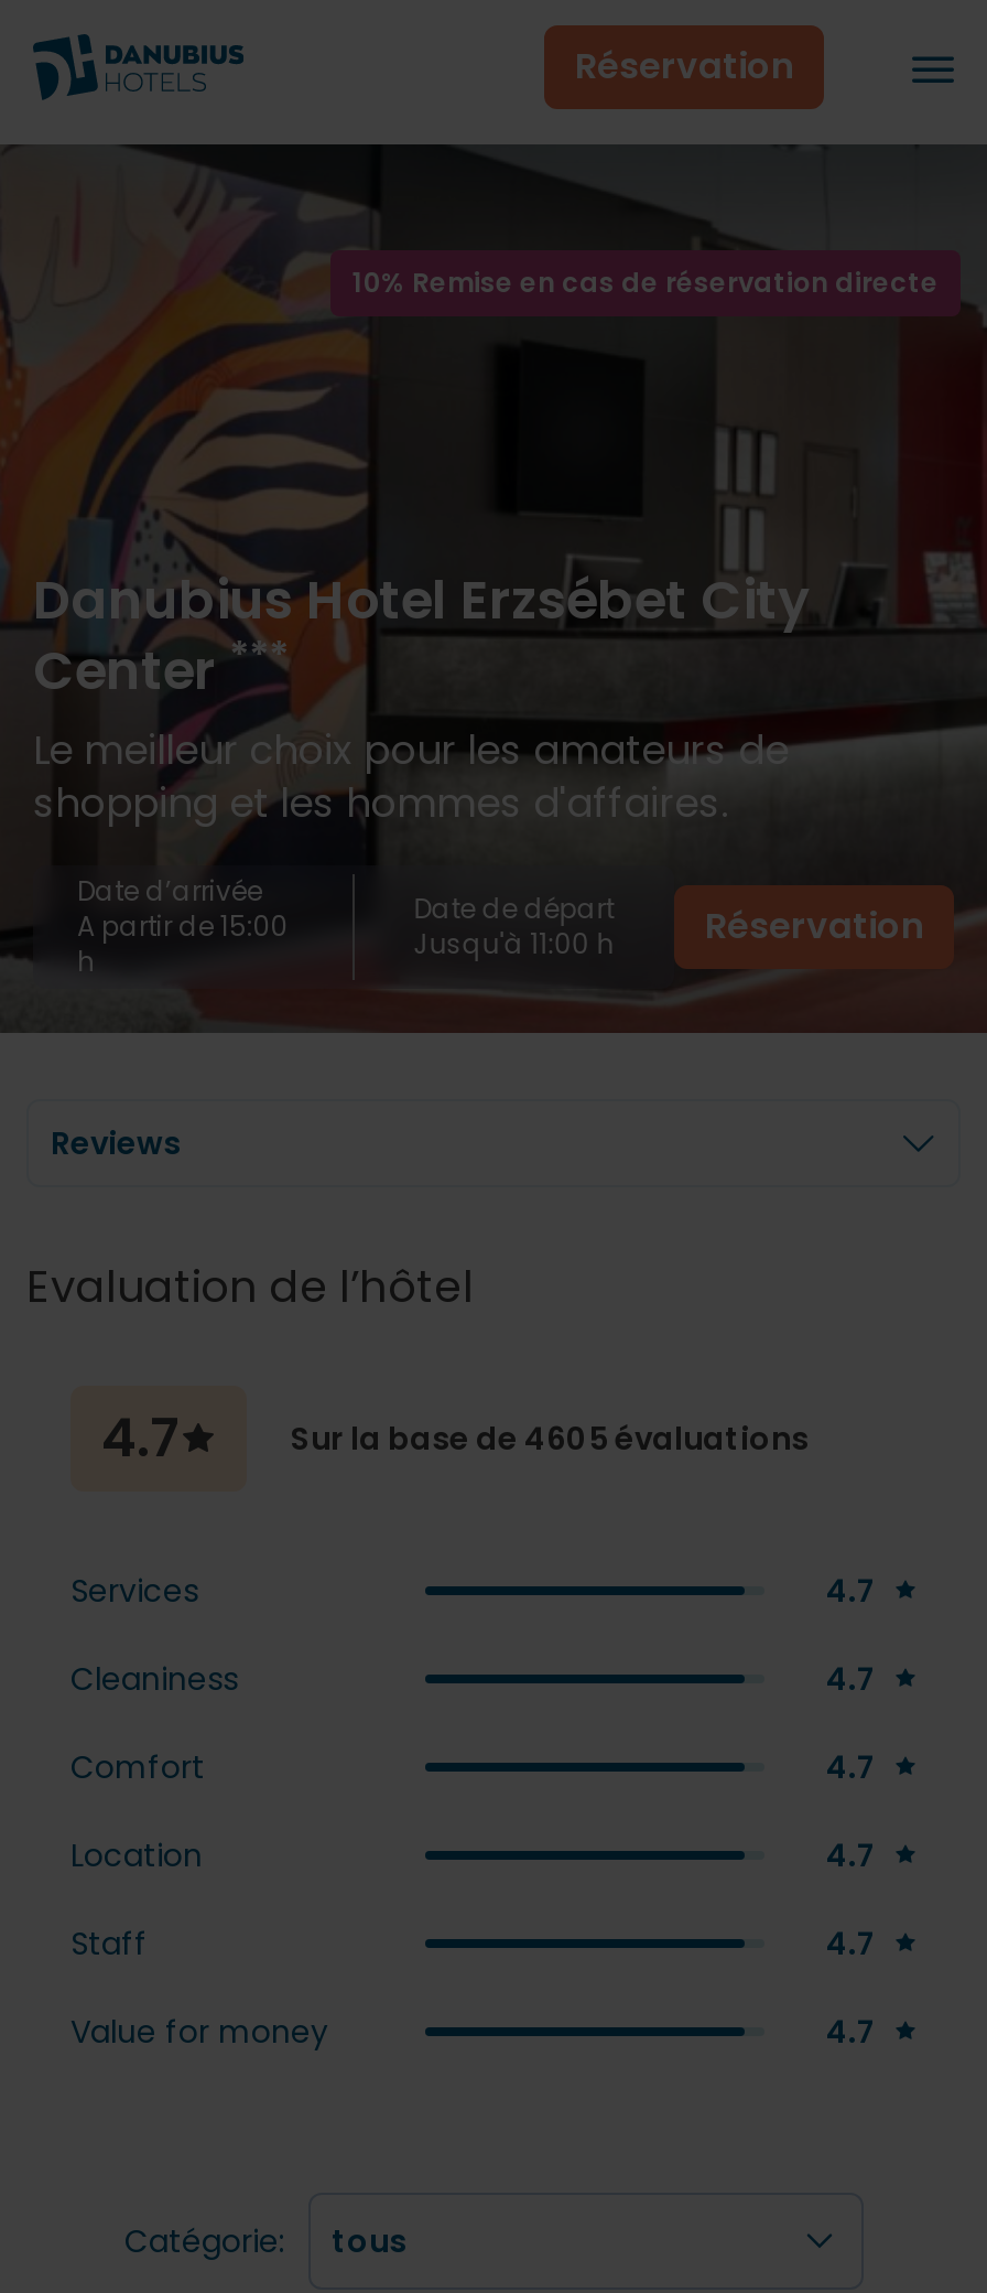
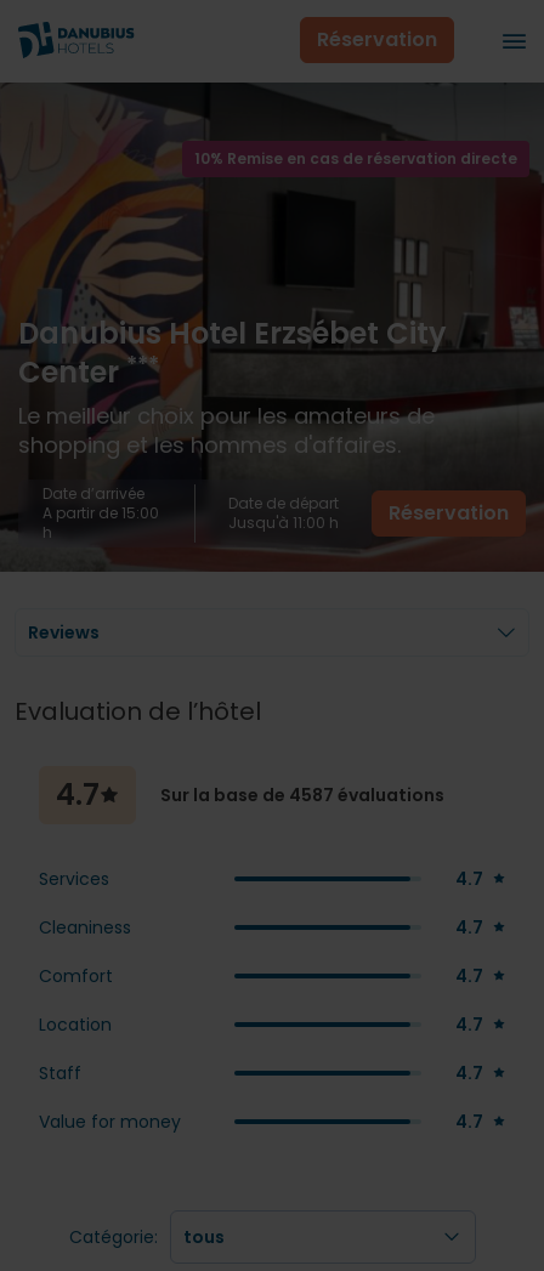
- Sur la base de 4605 évaluations
+ Sur la base de 4587 évaluations
